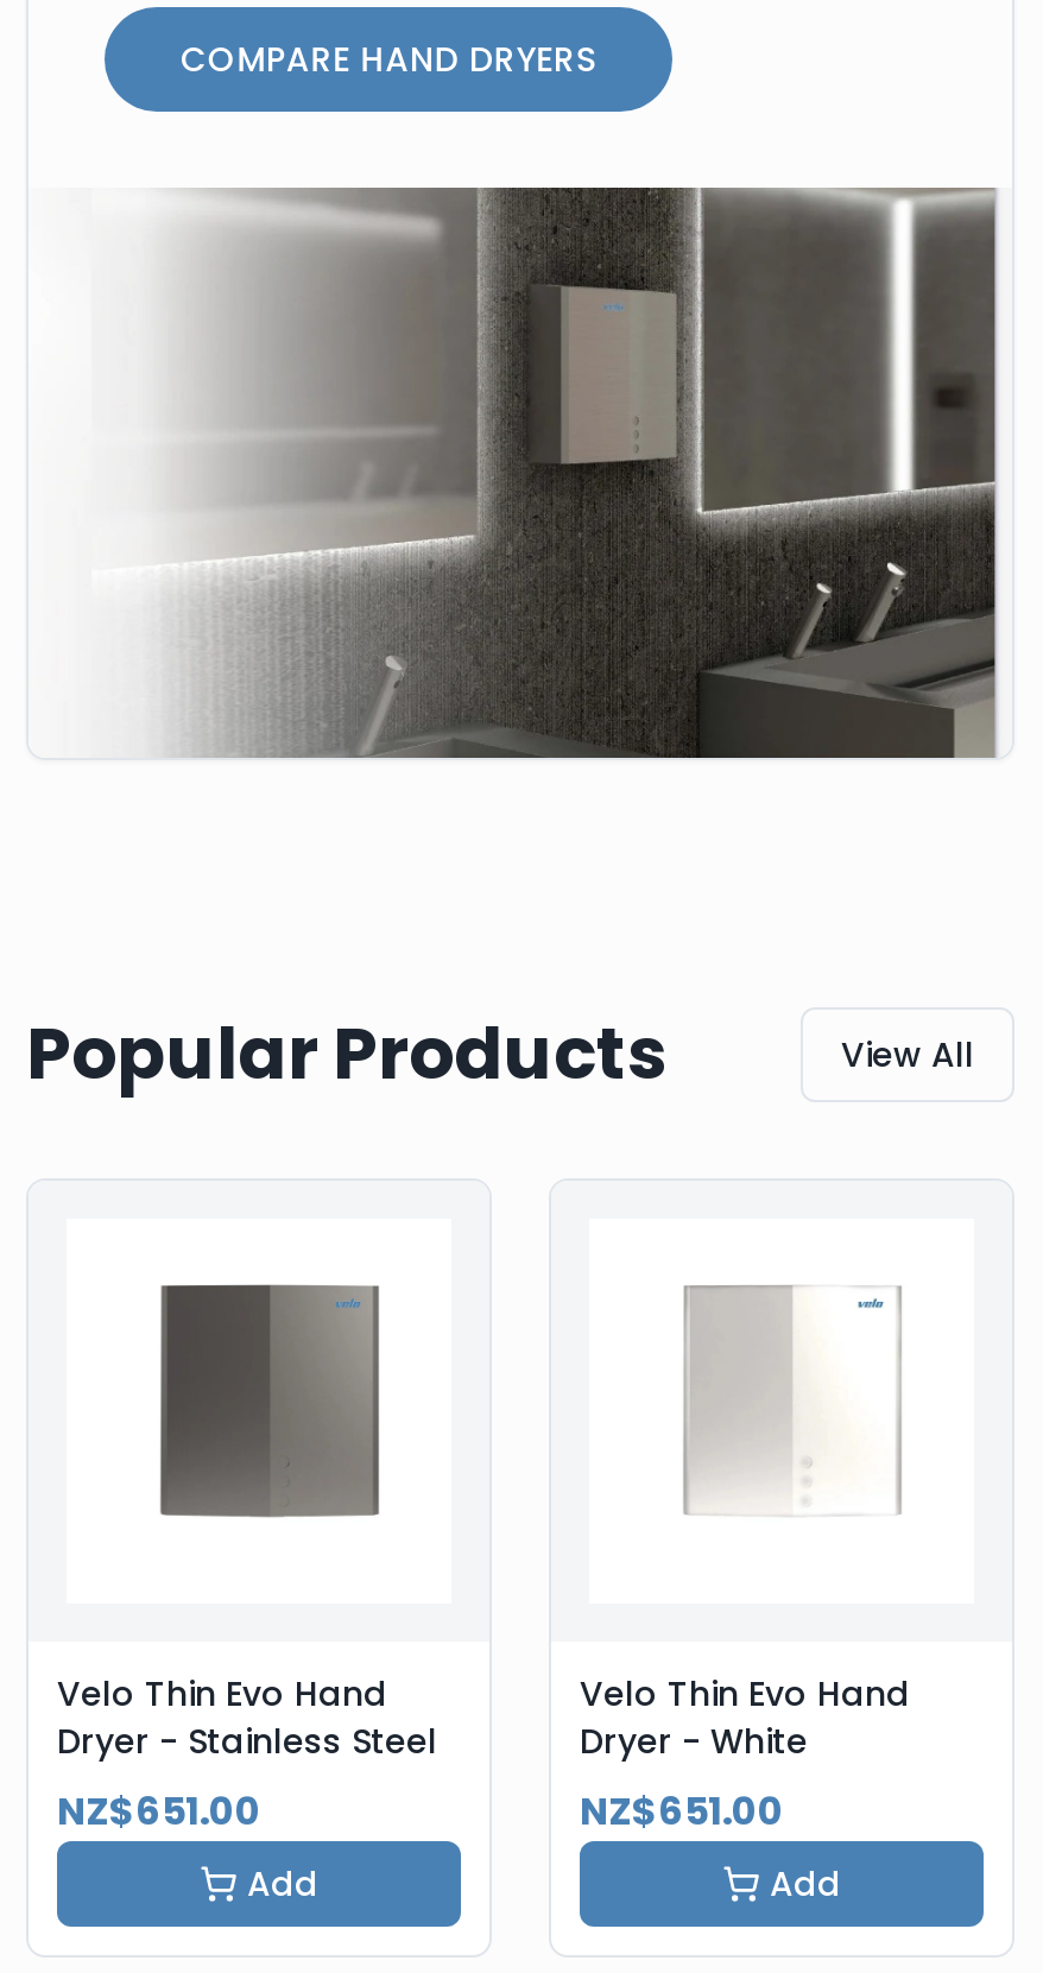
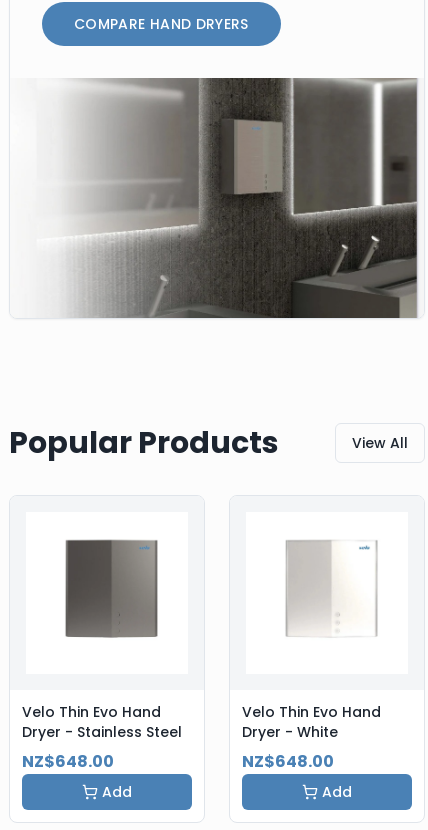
- NZ$651.00
+ NZ$648.00

- NZ$651.00
+ NZ$648.00
